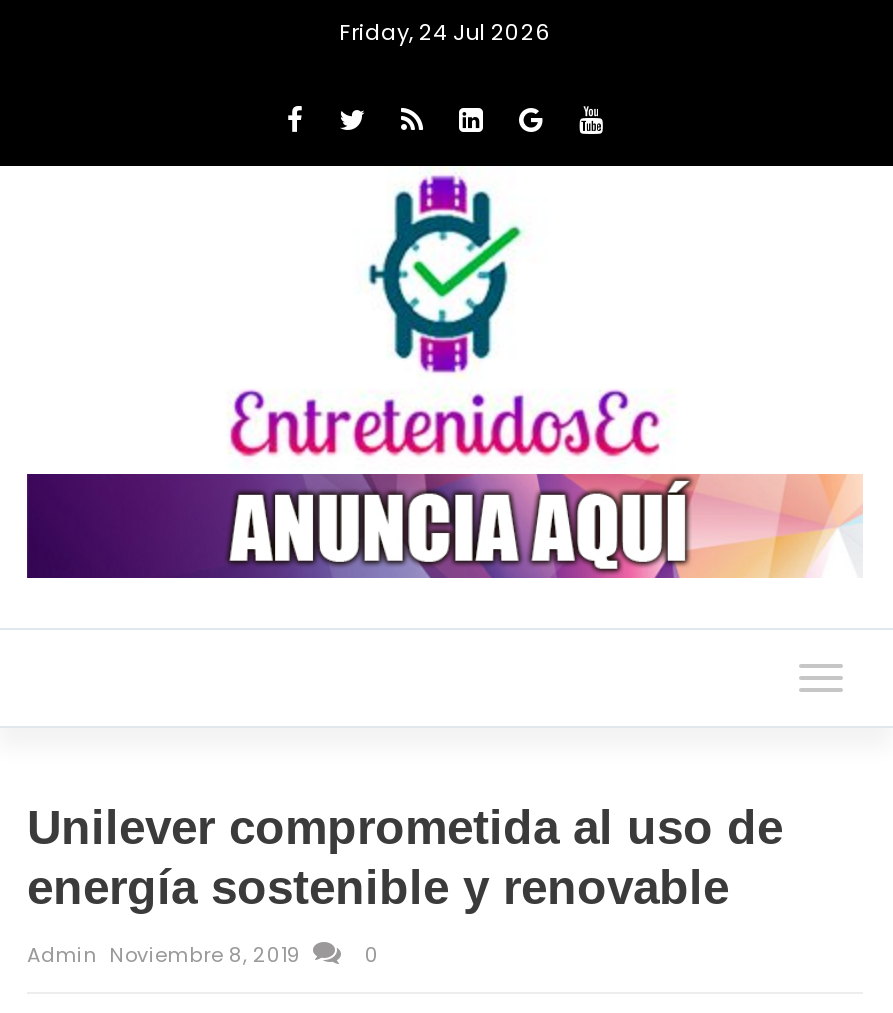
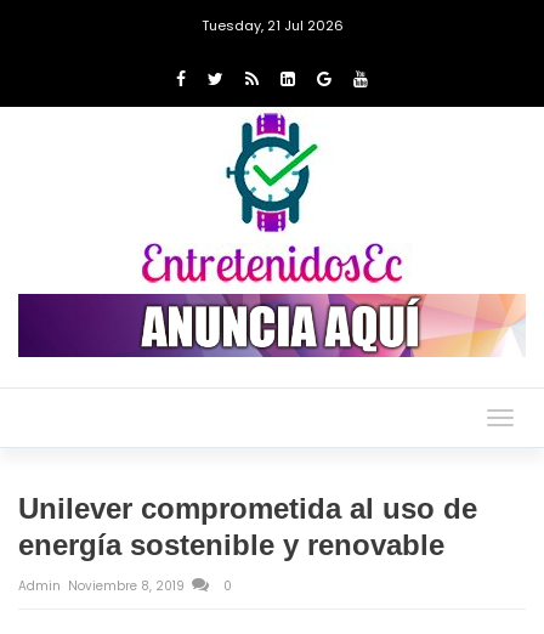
- Friday, 24 Jul 2026
+ Tuesday, 21 Jul 2026
